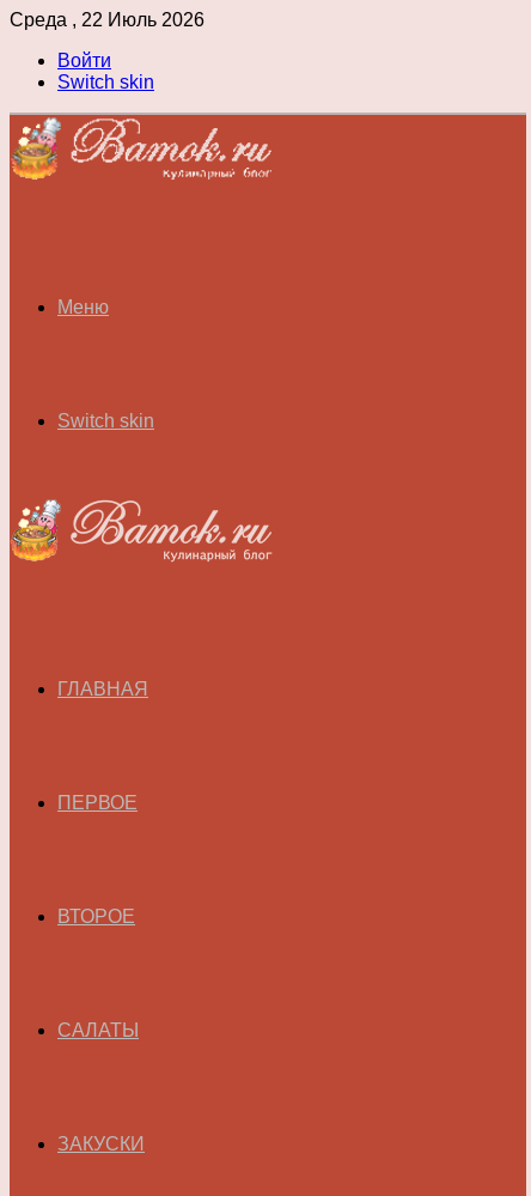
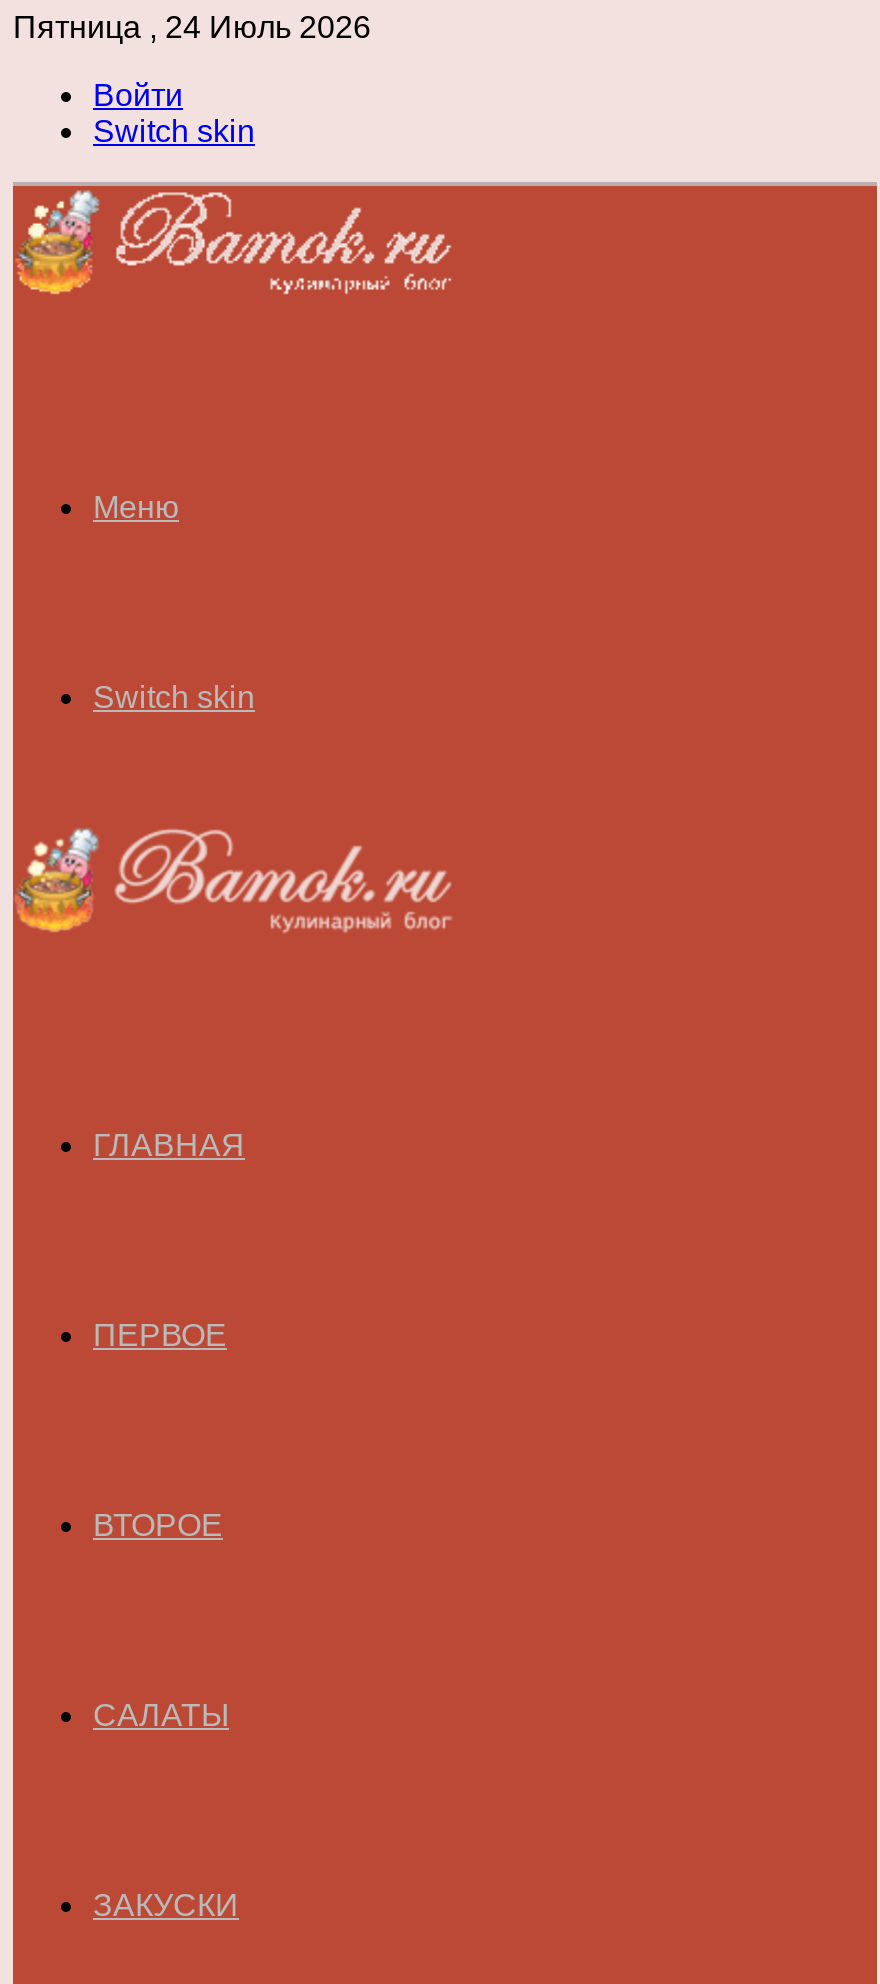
- Среда , 22 Июль 2026
+ Пятница , 24 Июль 2026
